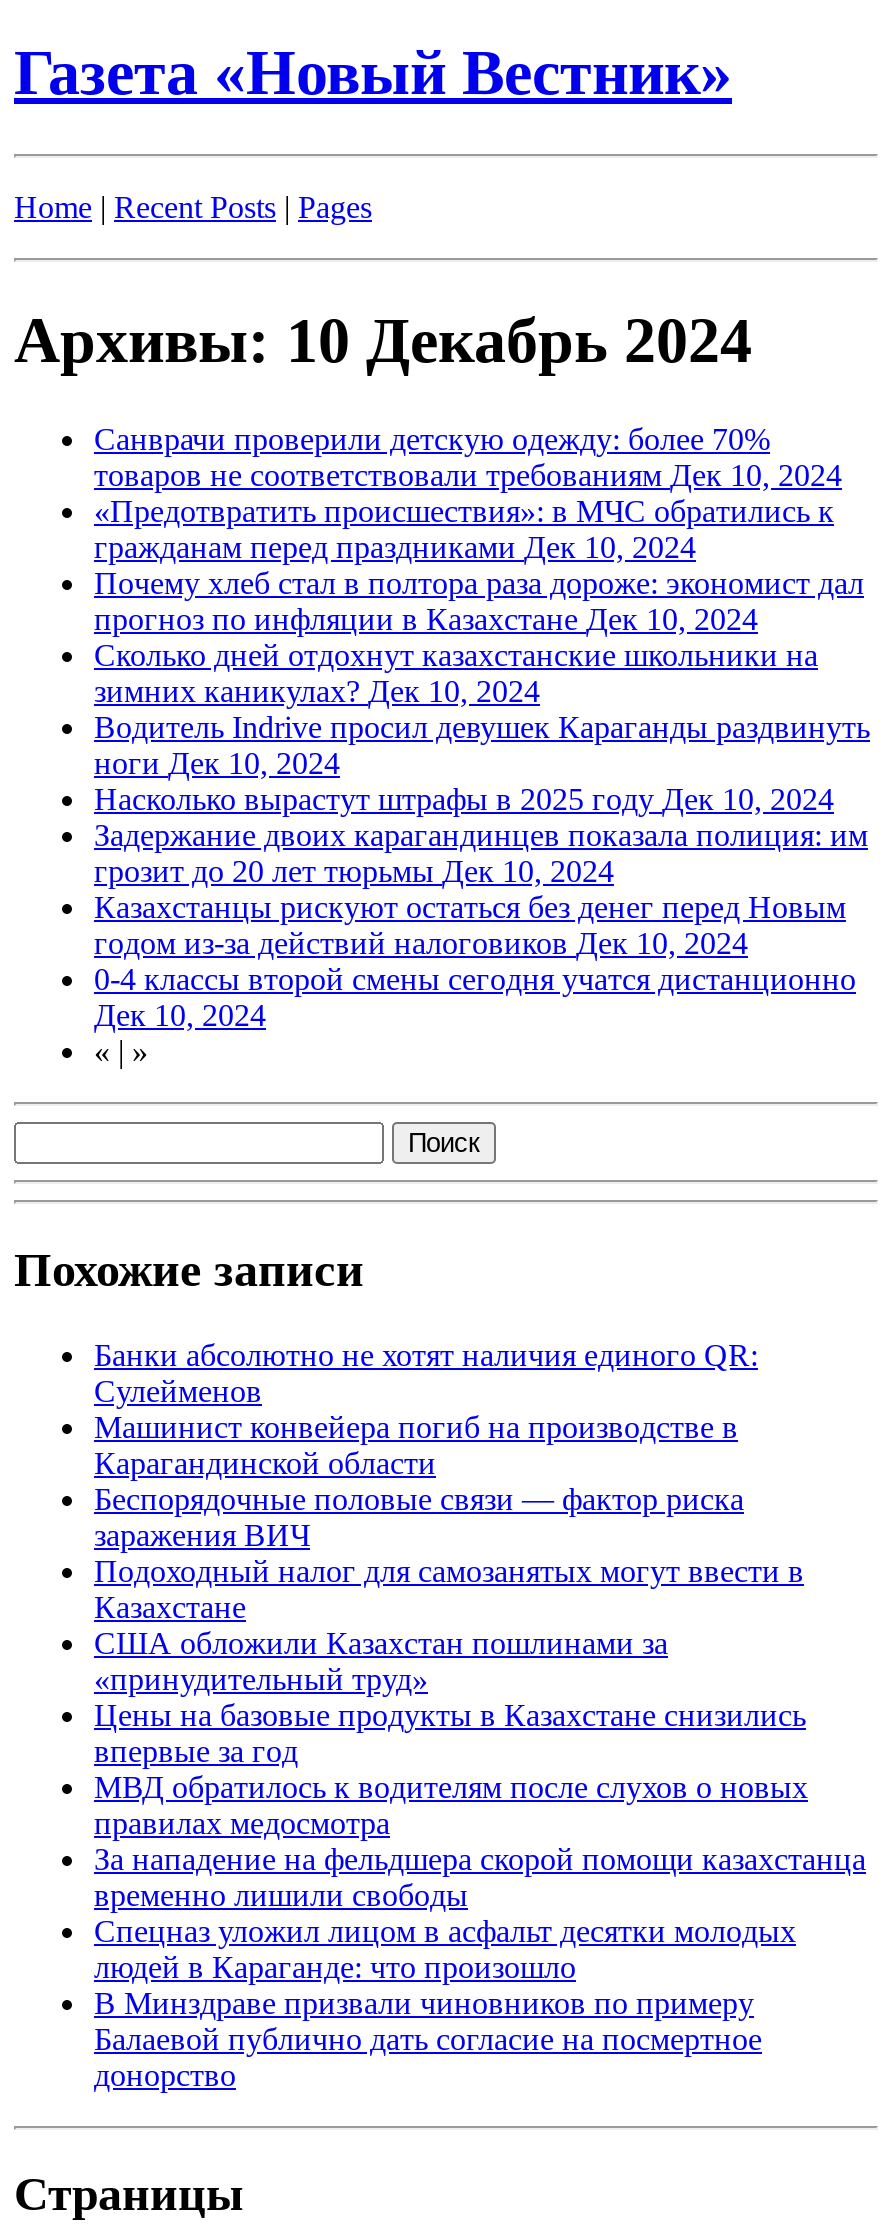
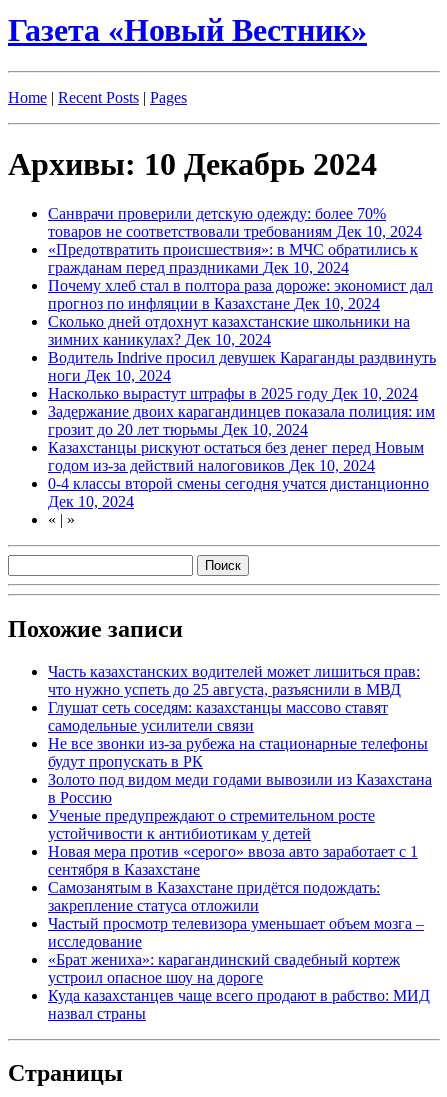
- Банки абсолютно не хотят наличия единого QR:
- Сулейменов
- Машинист конвейера погиб на производстве в
- Карагандинской области
- Беспорядочные половые связи — фактор риска
- заражения ВИЧ
- Подоходный налог для самозанятых могут ввести в
- Казахстане
- США обложили Казахстан пошлинами за
- «принудительный труд»
- Цены на базовые продукты в Казахстане снизились
- впервые за год
- МВД обратилось к водителям после слухов о новых
- правилах медосмотра
- За нападение на фельдшера скорой помощи казахстанца
- временно лишили свободы
- Спецназ уложил лицом в асфальт десятки молодых
- людей в Караганде: что произошло
- В Минздраве призвали чиновников по примеру
- Балаевой публично дать согласие на посмертное
- донорство
+ Часть казахстанских водителей может лишиться прав:
+ что нужно успеть до 25 августа, разъяснили в МВД
+ Глушат сеть соседям: казахстанцы массово ставят
+ самодельные усилители связи
+ Не все звонки из-за рубежа на стационарные телефоны
+ будут пропускать в РК
+ Золото под видом меди годами вывозили из Казахстана
+ в Россию
+ Ученые предупреждают о стремительном росте
+ устойчивости к антибиотикам у детей
+ Новая мера против «серого» ввоза авто заработает с 1
+ сентября в Казахстане
+ Самозанятым в Казахстане придётся подождать:
+ закрепление статуса отложили
+ Частый просмотр телевизора уменьшает объем мозга –
+ исследование
+ «Брат жениха»: карагандинский свадебный кортеж
+ устроил опасное шоу на дороге
+ Куда казахстанцев чаще всего продают в рабство: МИД
+ назвал страны
